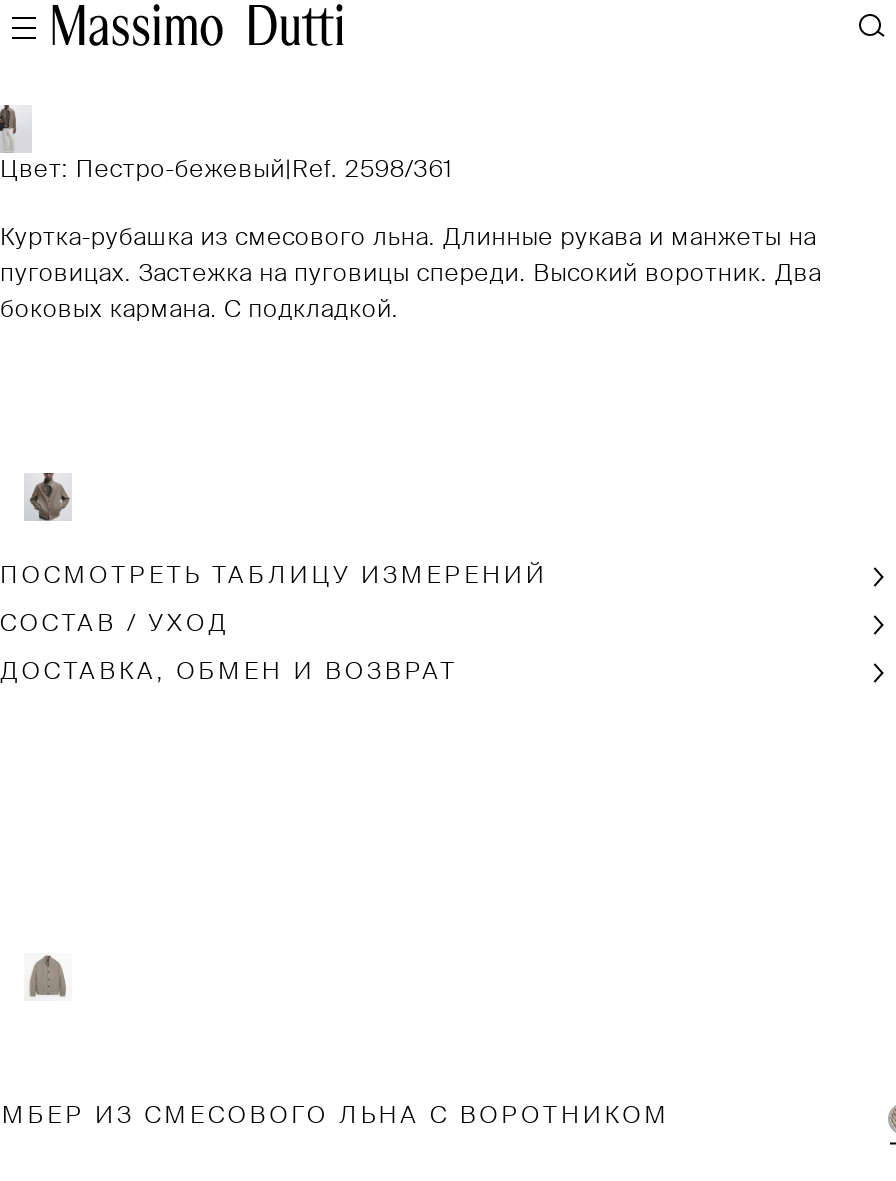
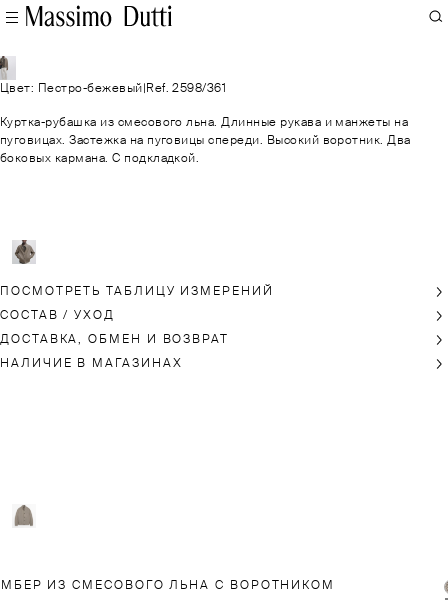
+ НАЛИЧИЕ В МАГАЗИНАХ
